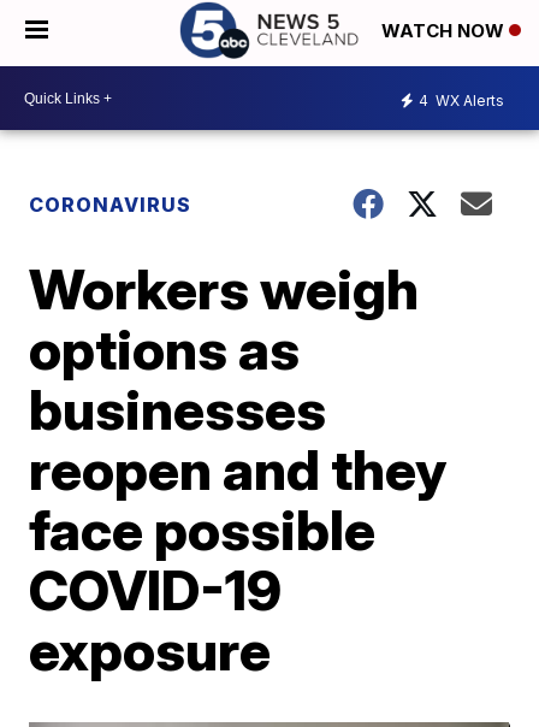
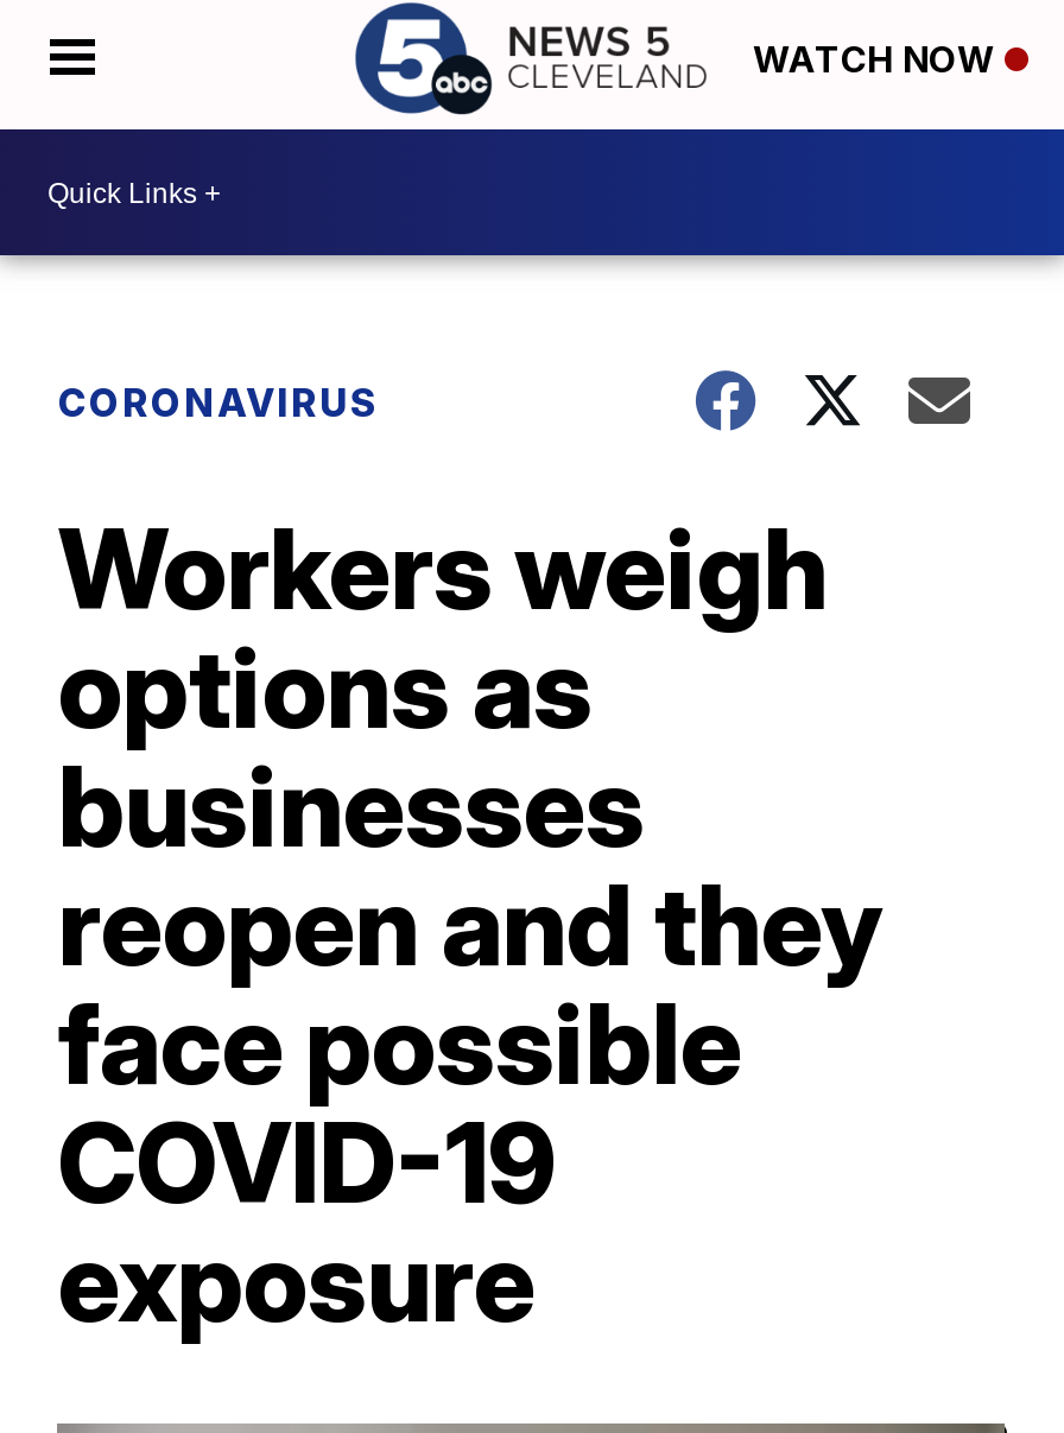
- 4 WX Alerts
